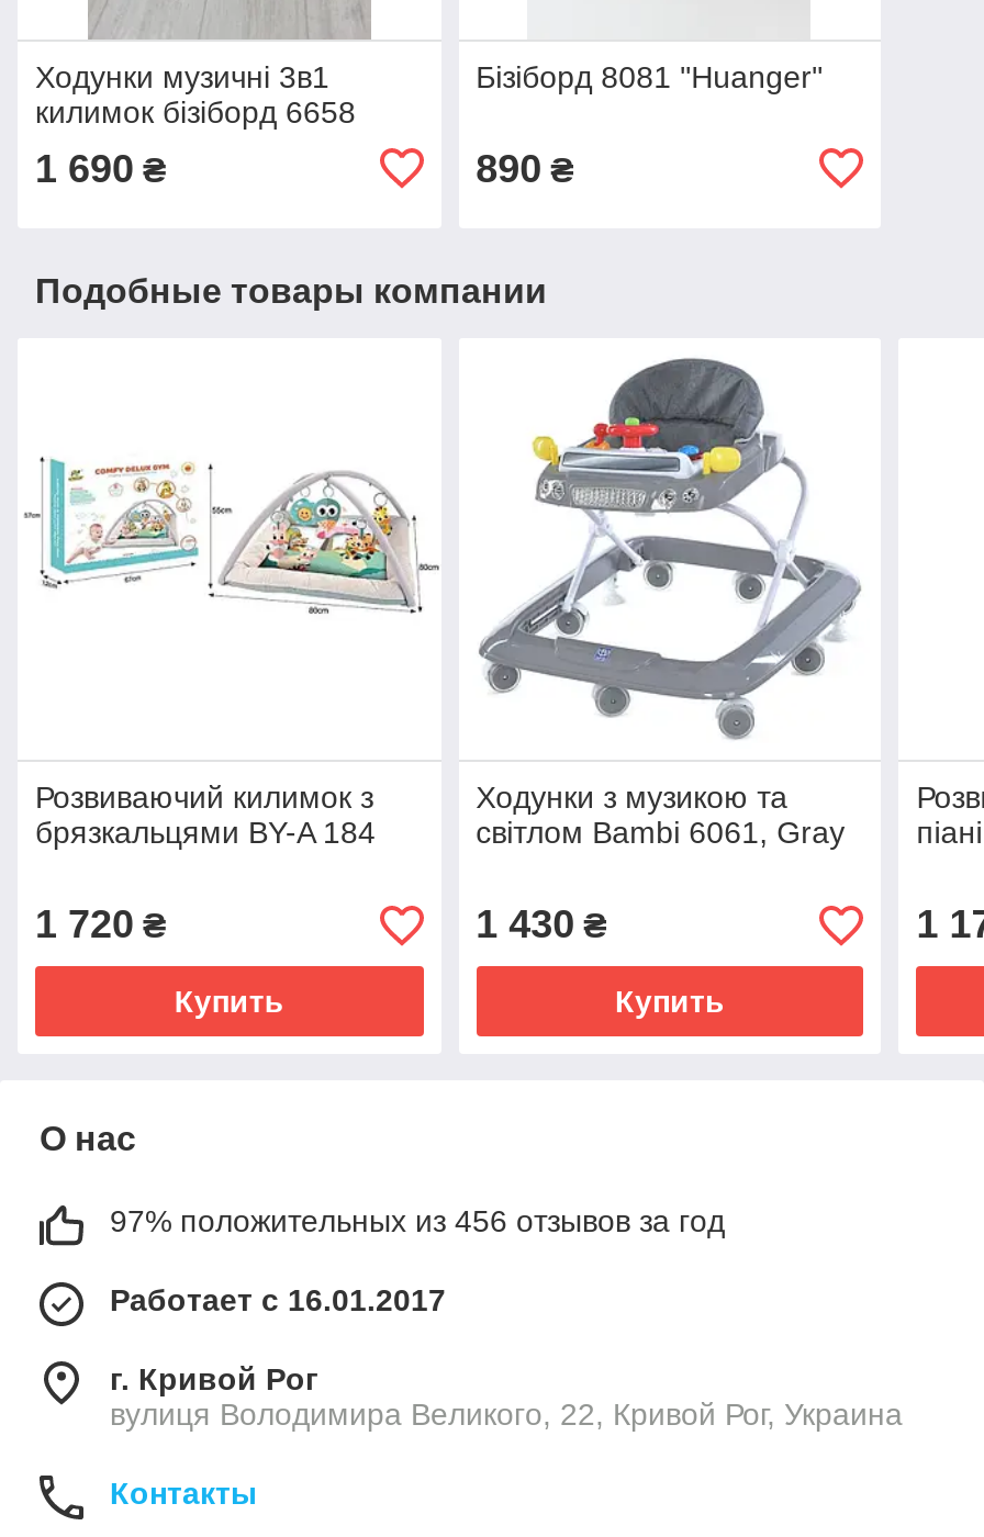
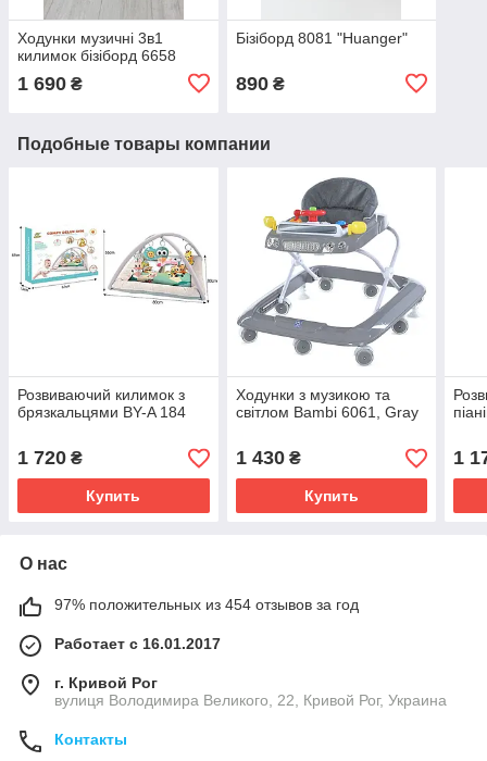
- 97% положительных из 456 отзывов за год
+ 97% положительных из 454 отзывов за год
